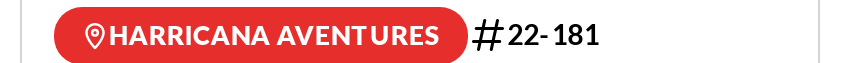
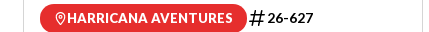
- 22-181
+ 26-627
